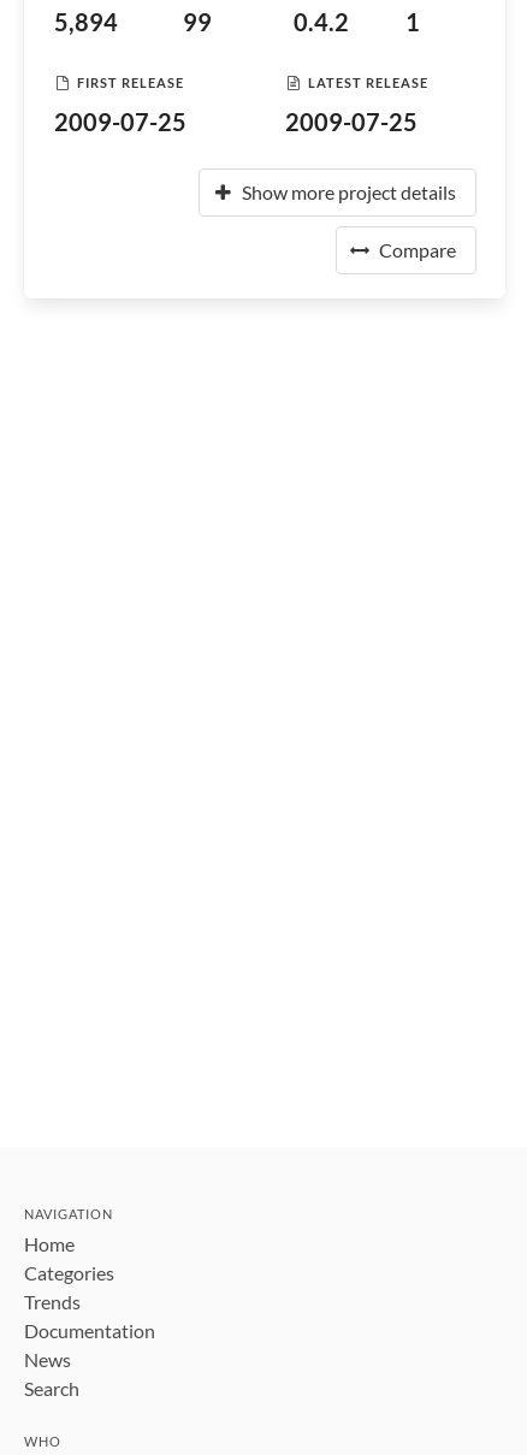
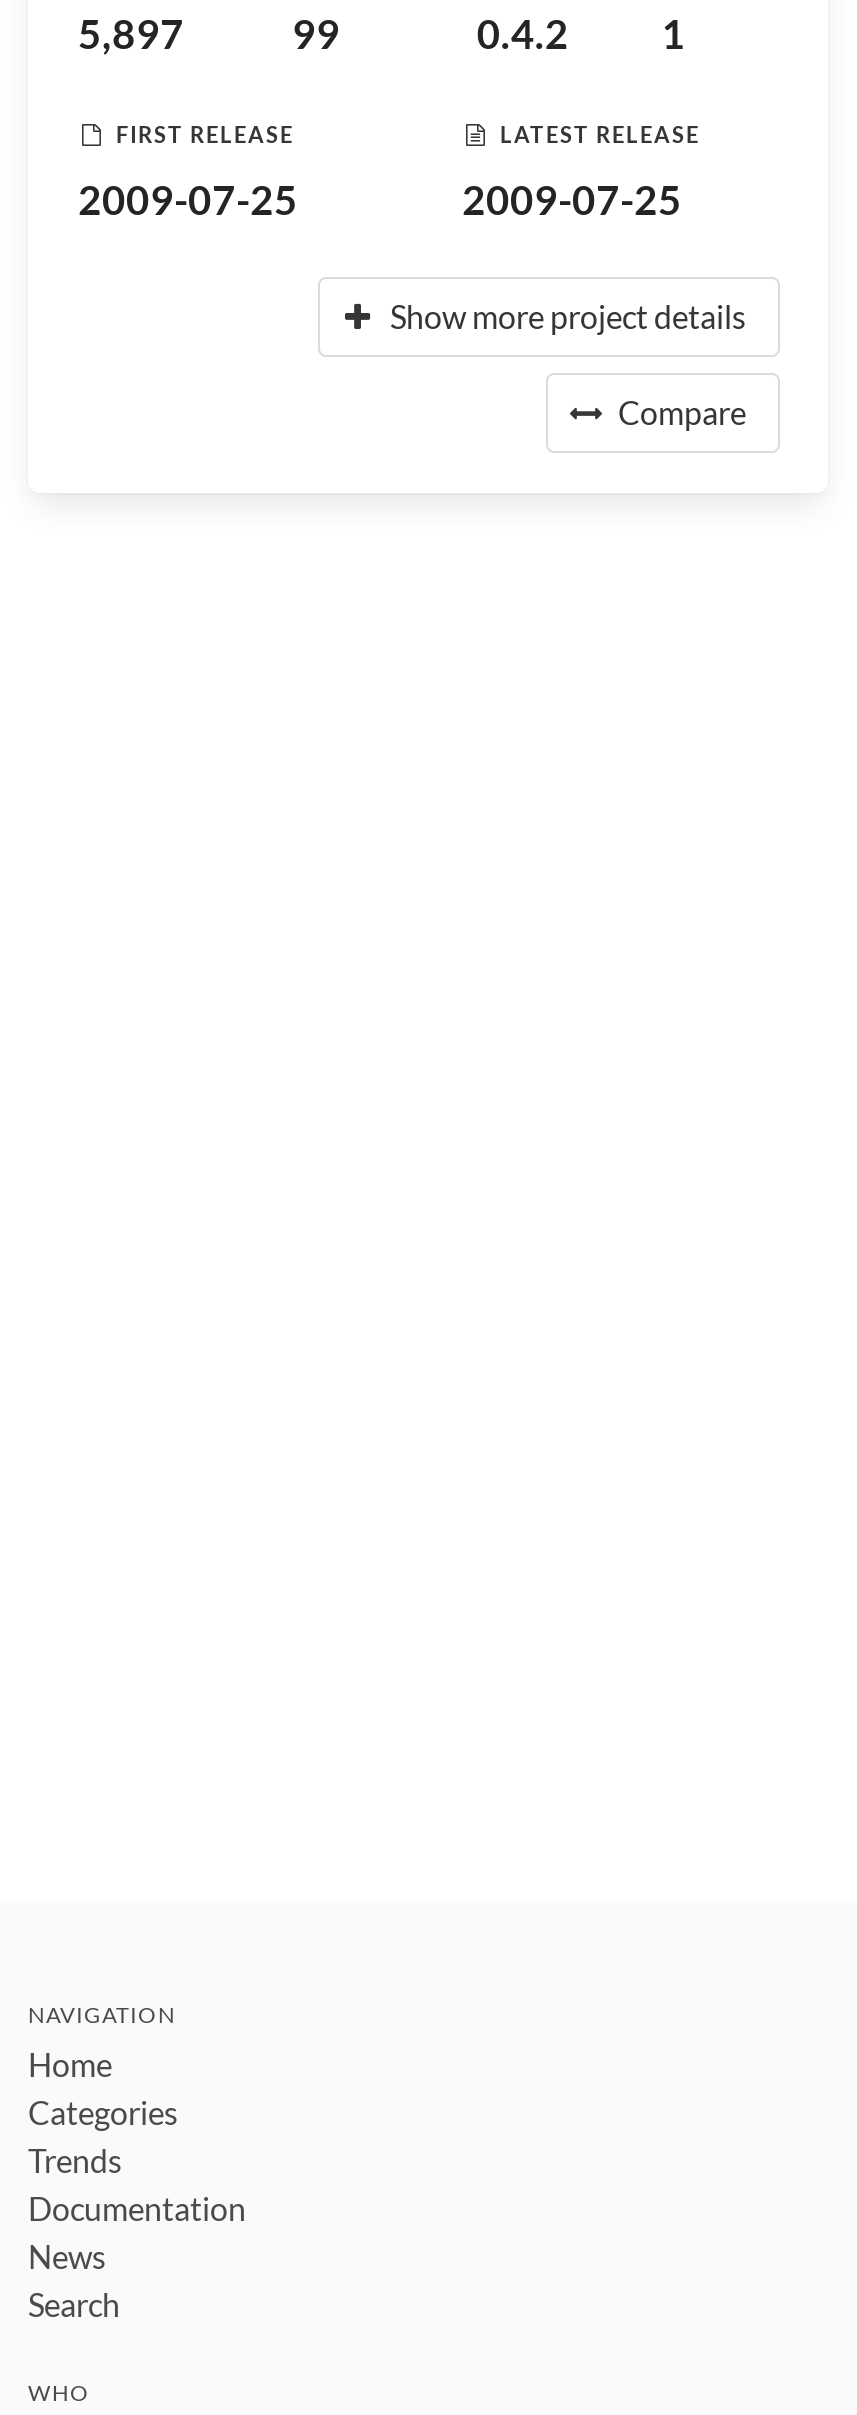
- 5,894
+ 5,897
